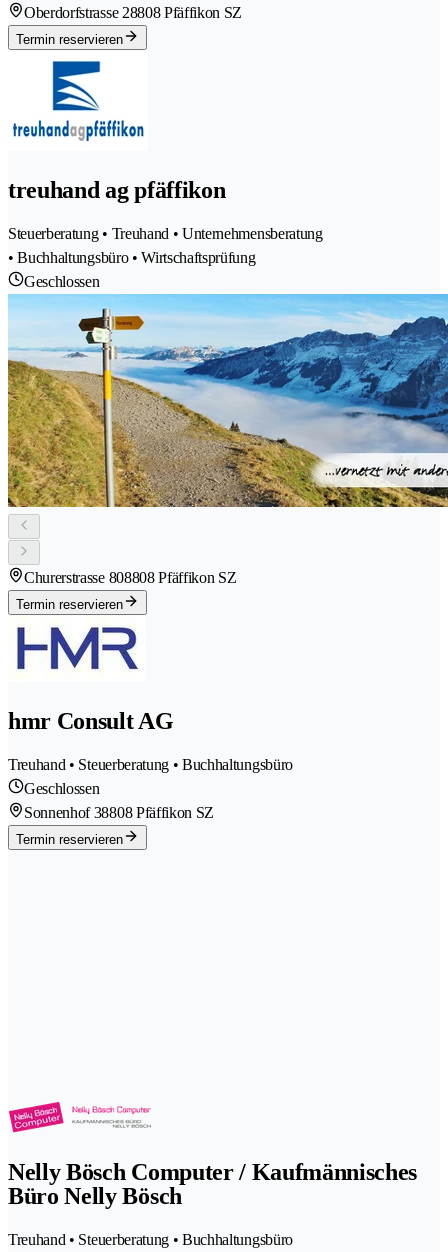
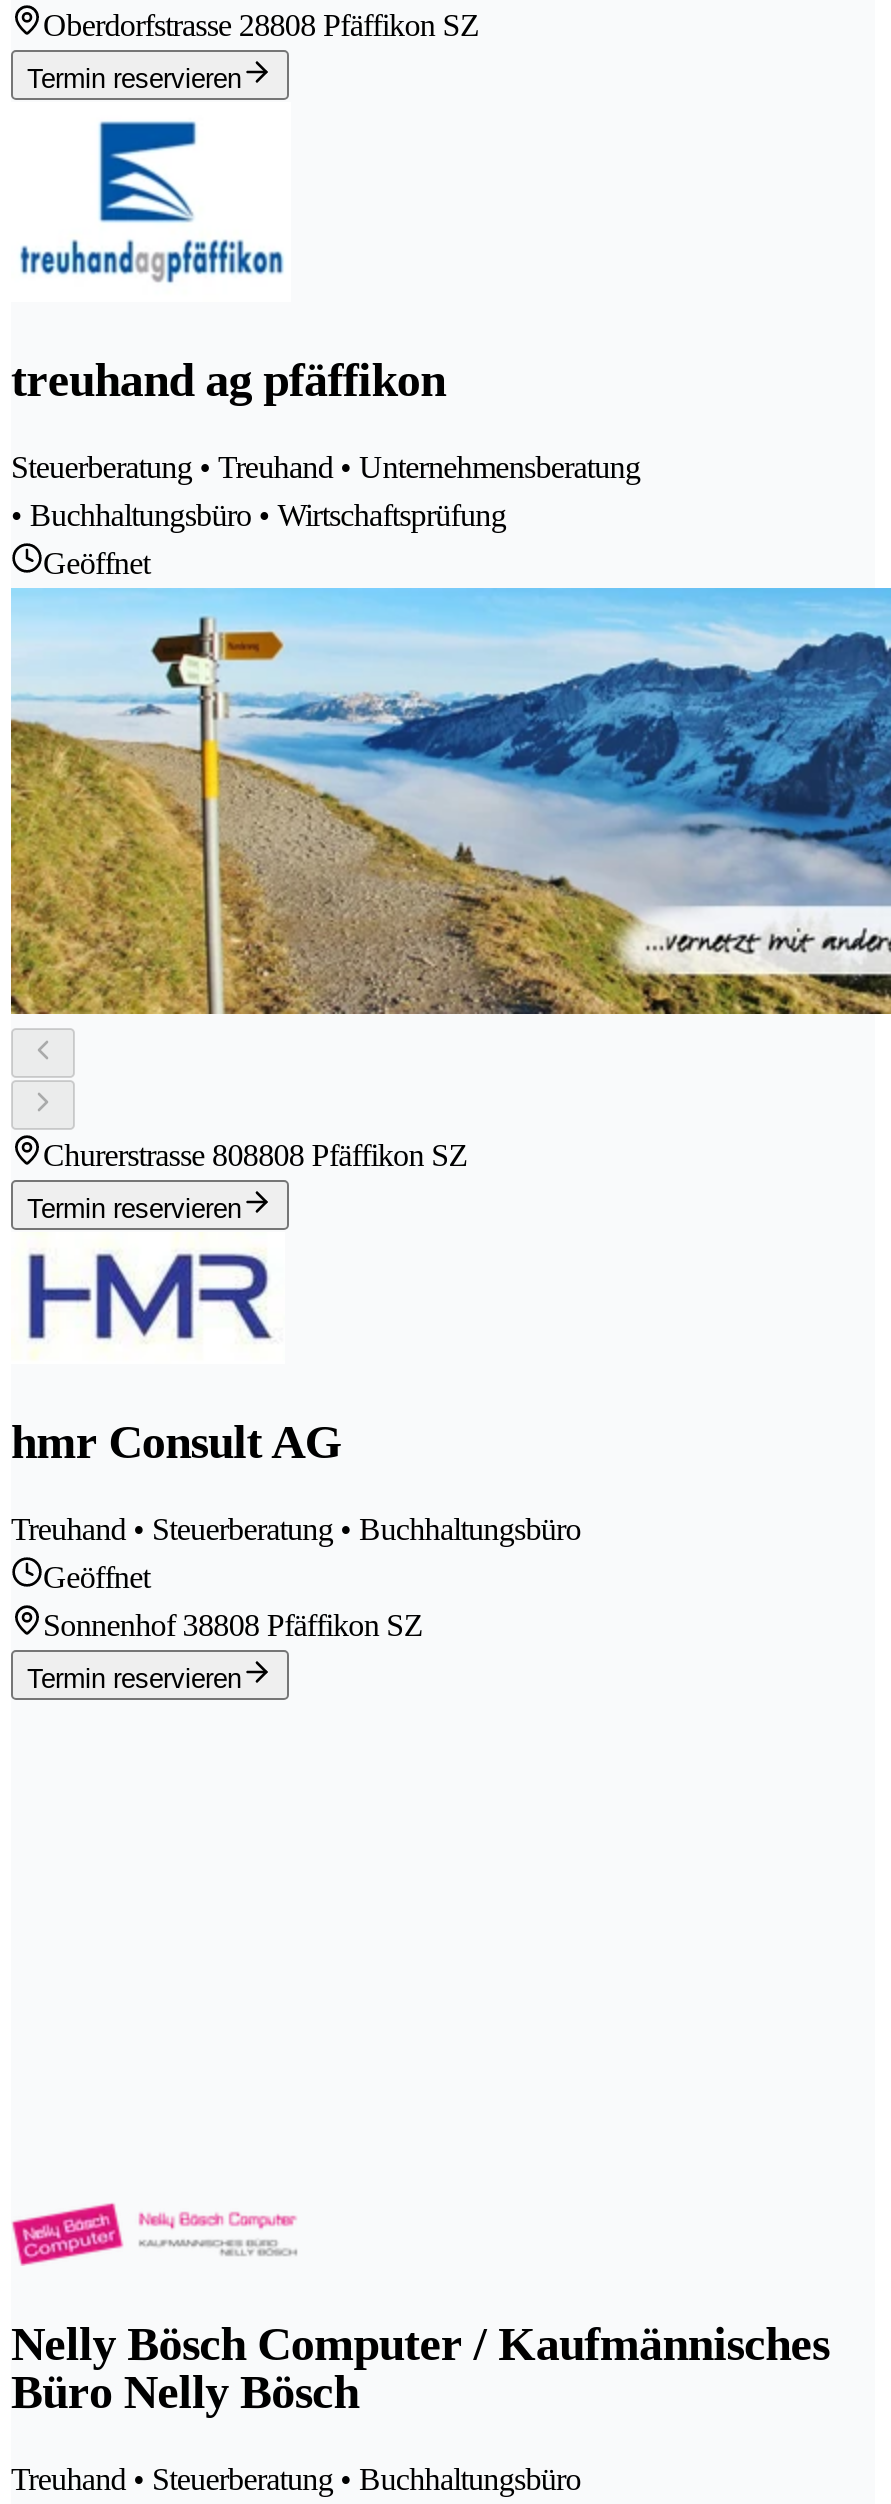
- Geschlossen
+ Geöffnet

- Geschlossen
+ Geöffnet
